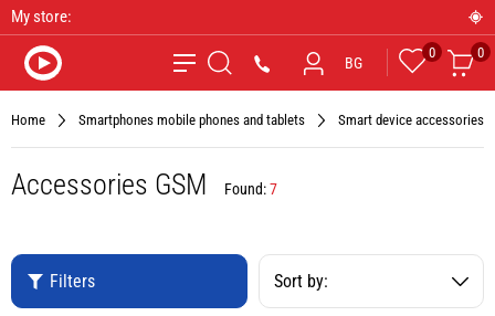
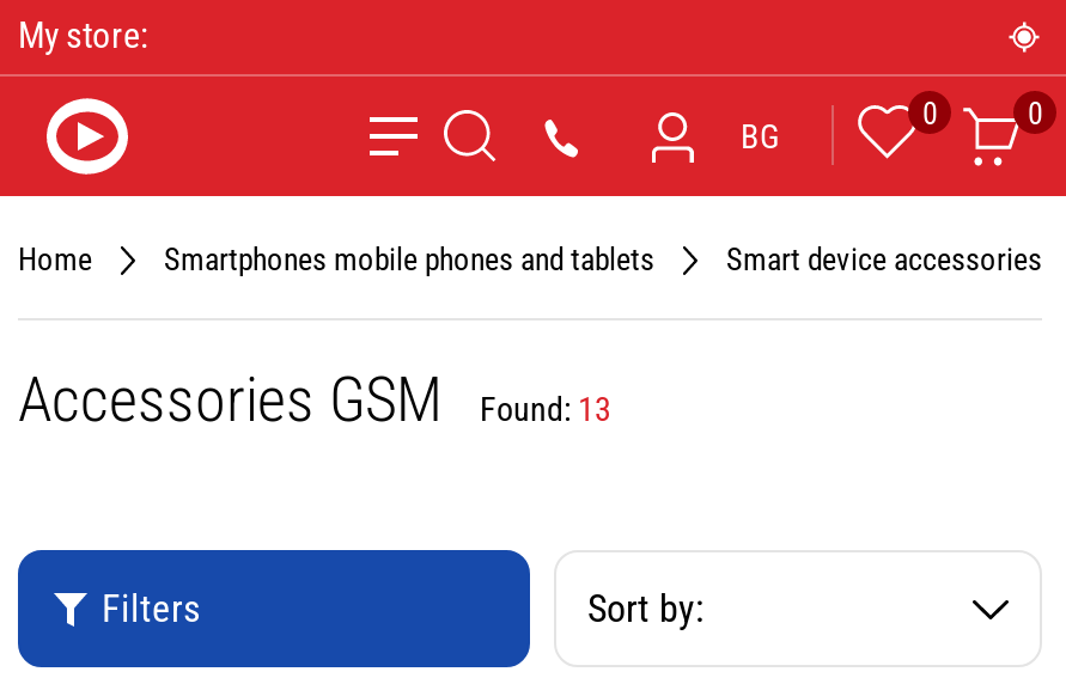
- Accessories GSM Found: 7
+ Accessories GSM Found: 13
